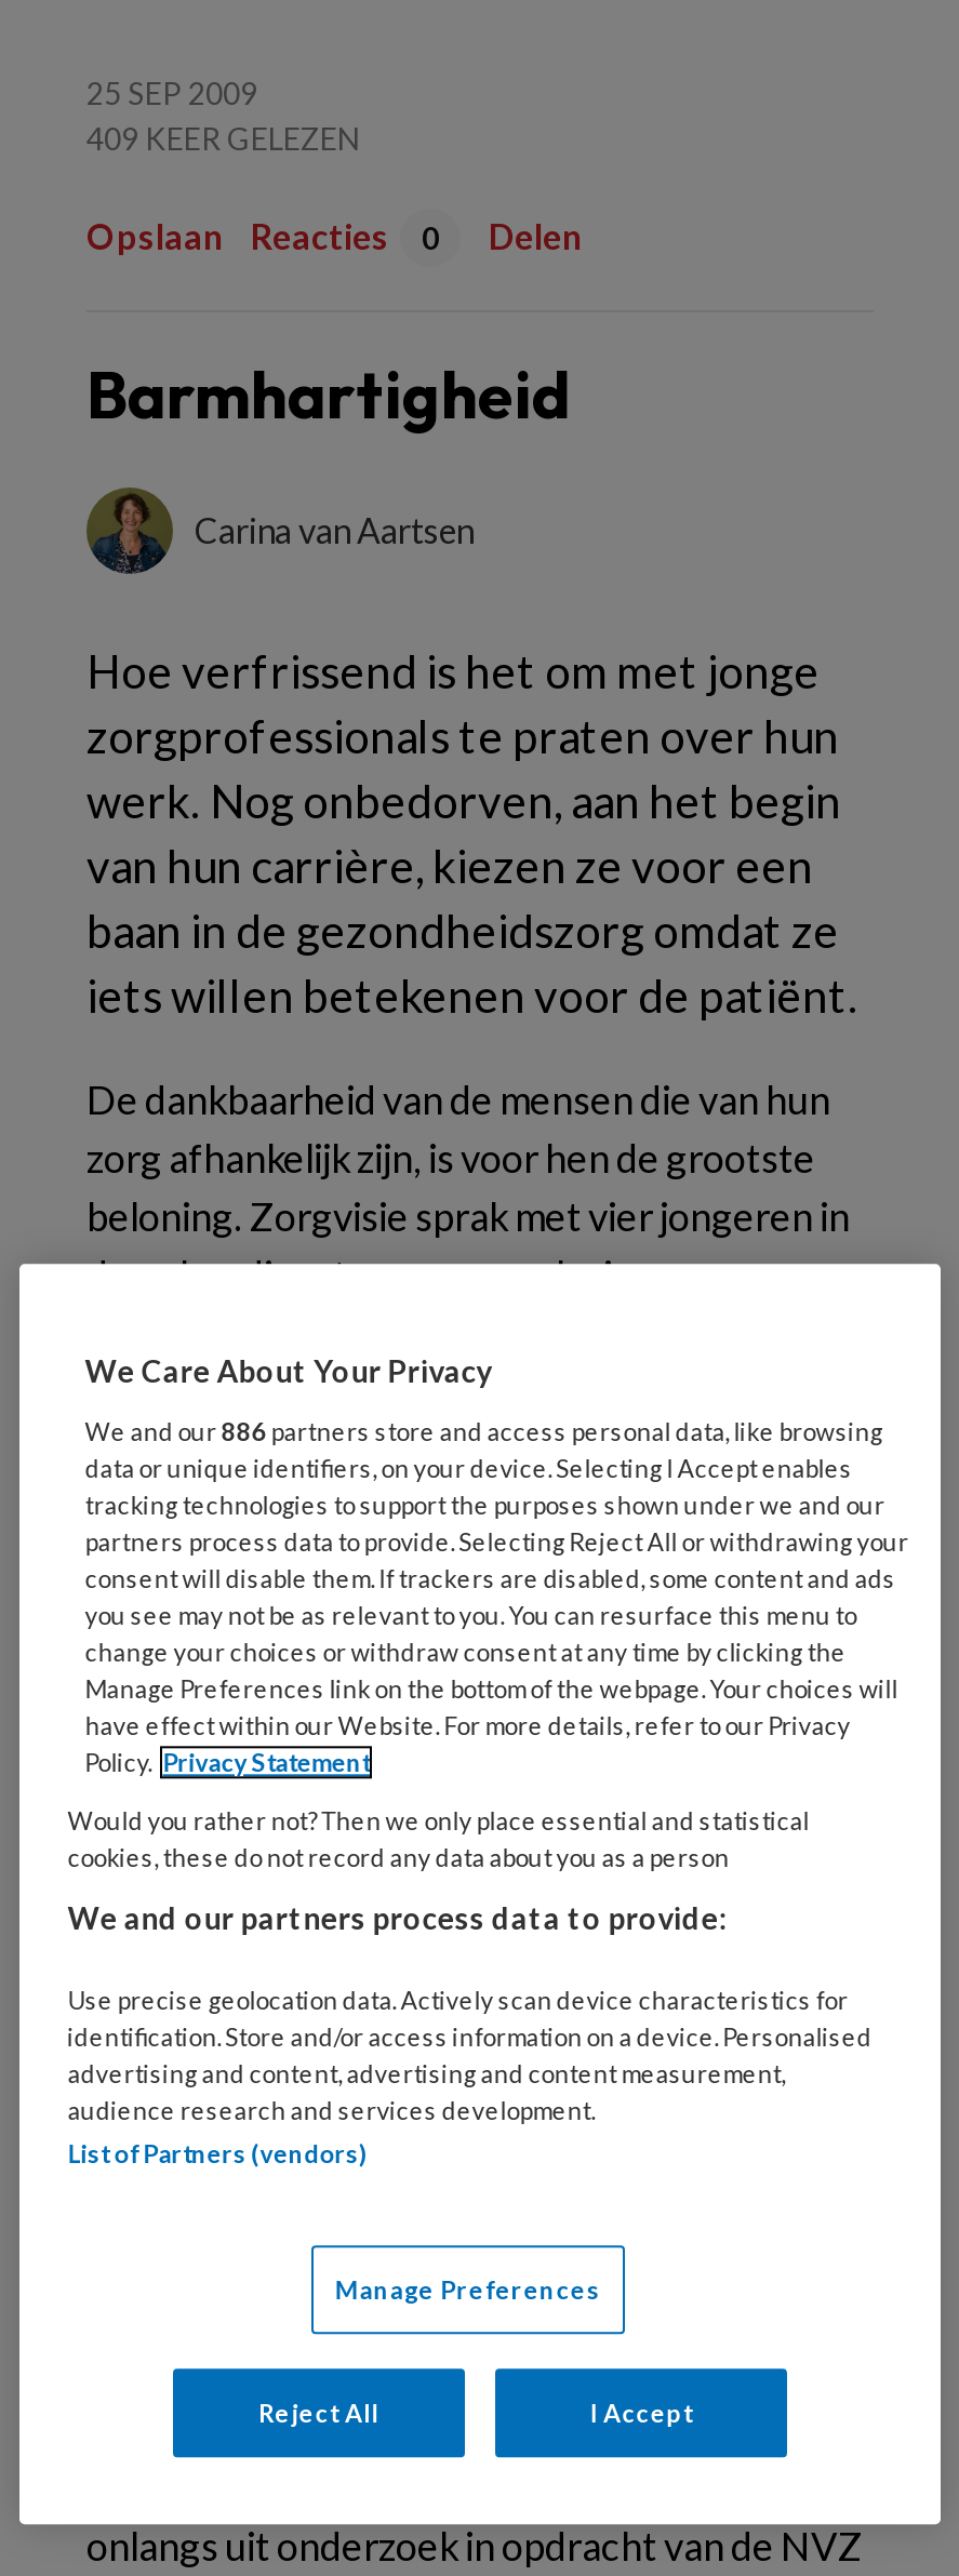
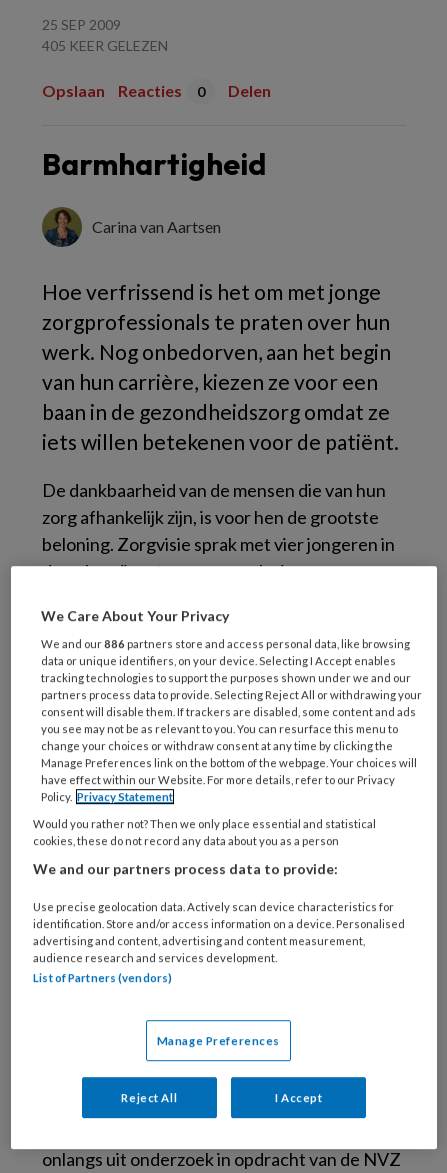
- 409 KEER GELEZEN
+ 405 KEER GELEZEN
